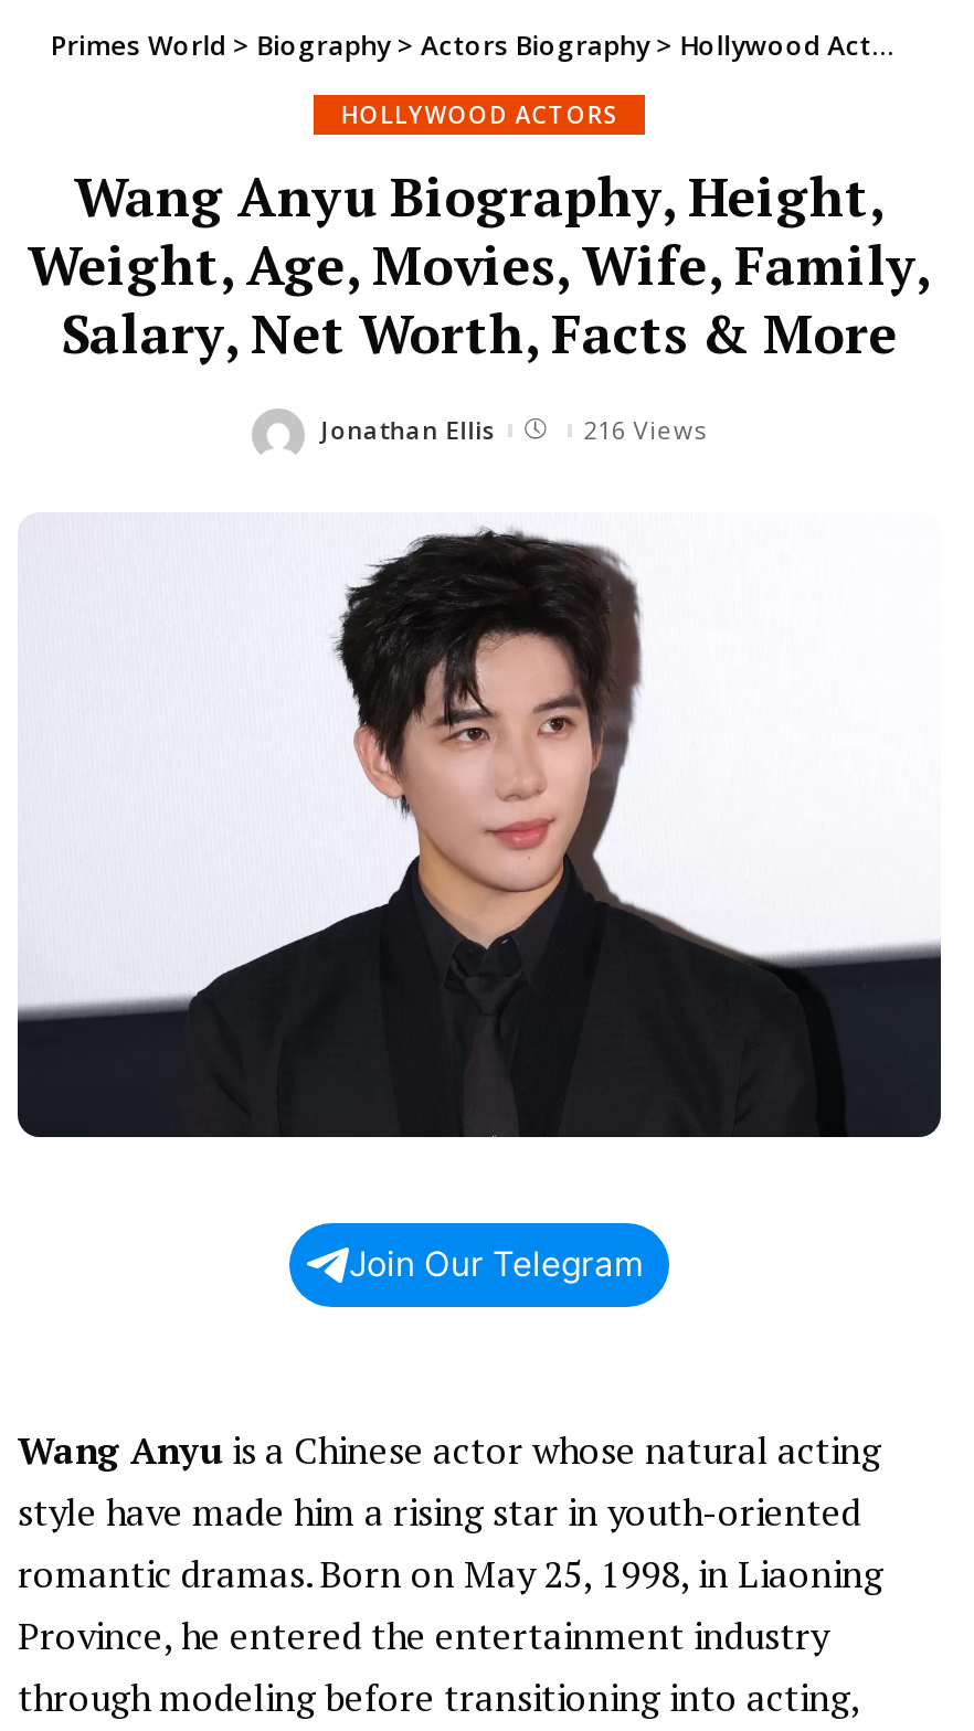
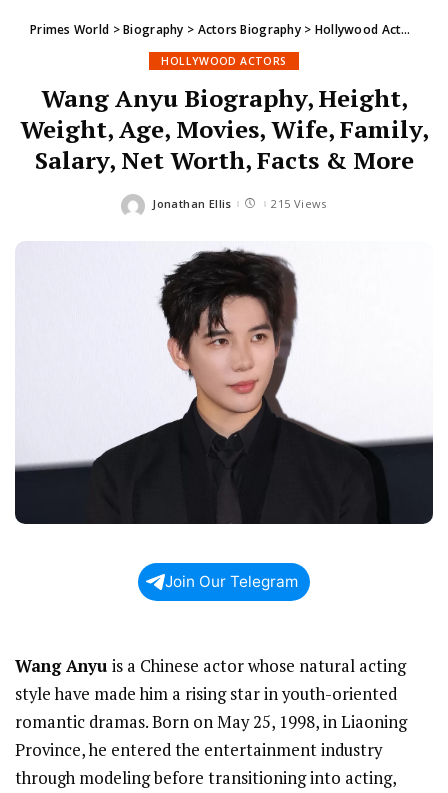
- 216 Views
+ 215 Views
